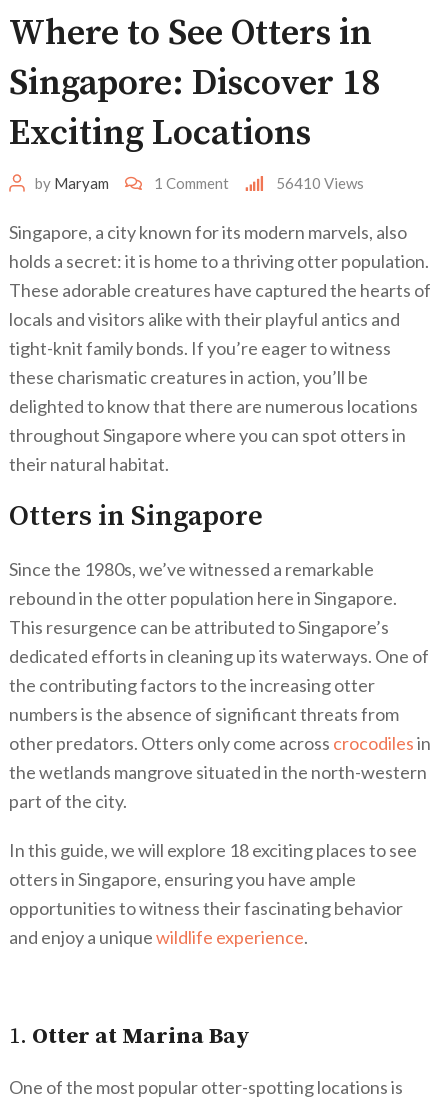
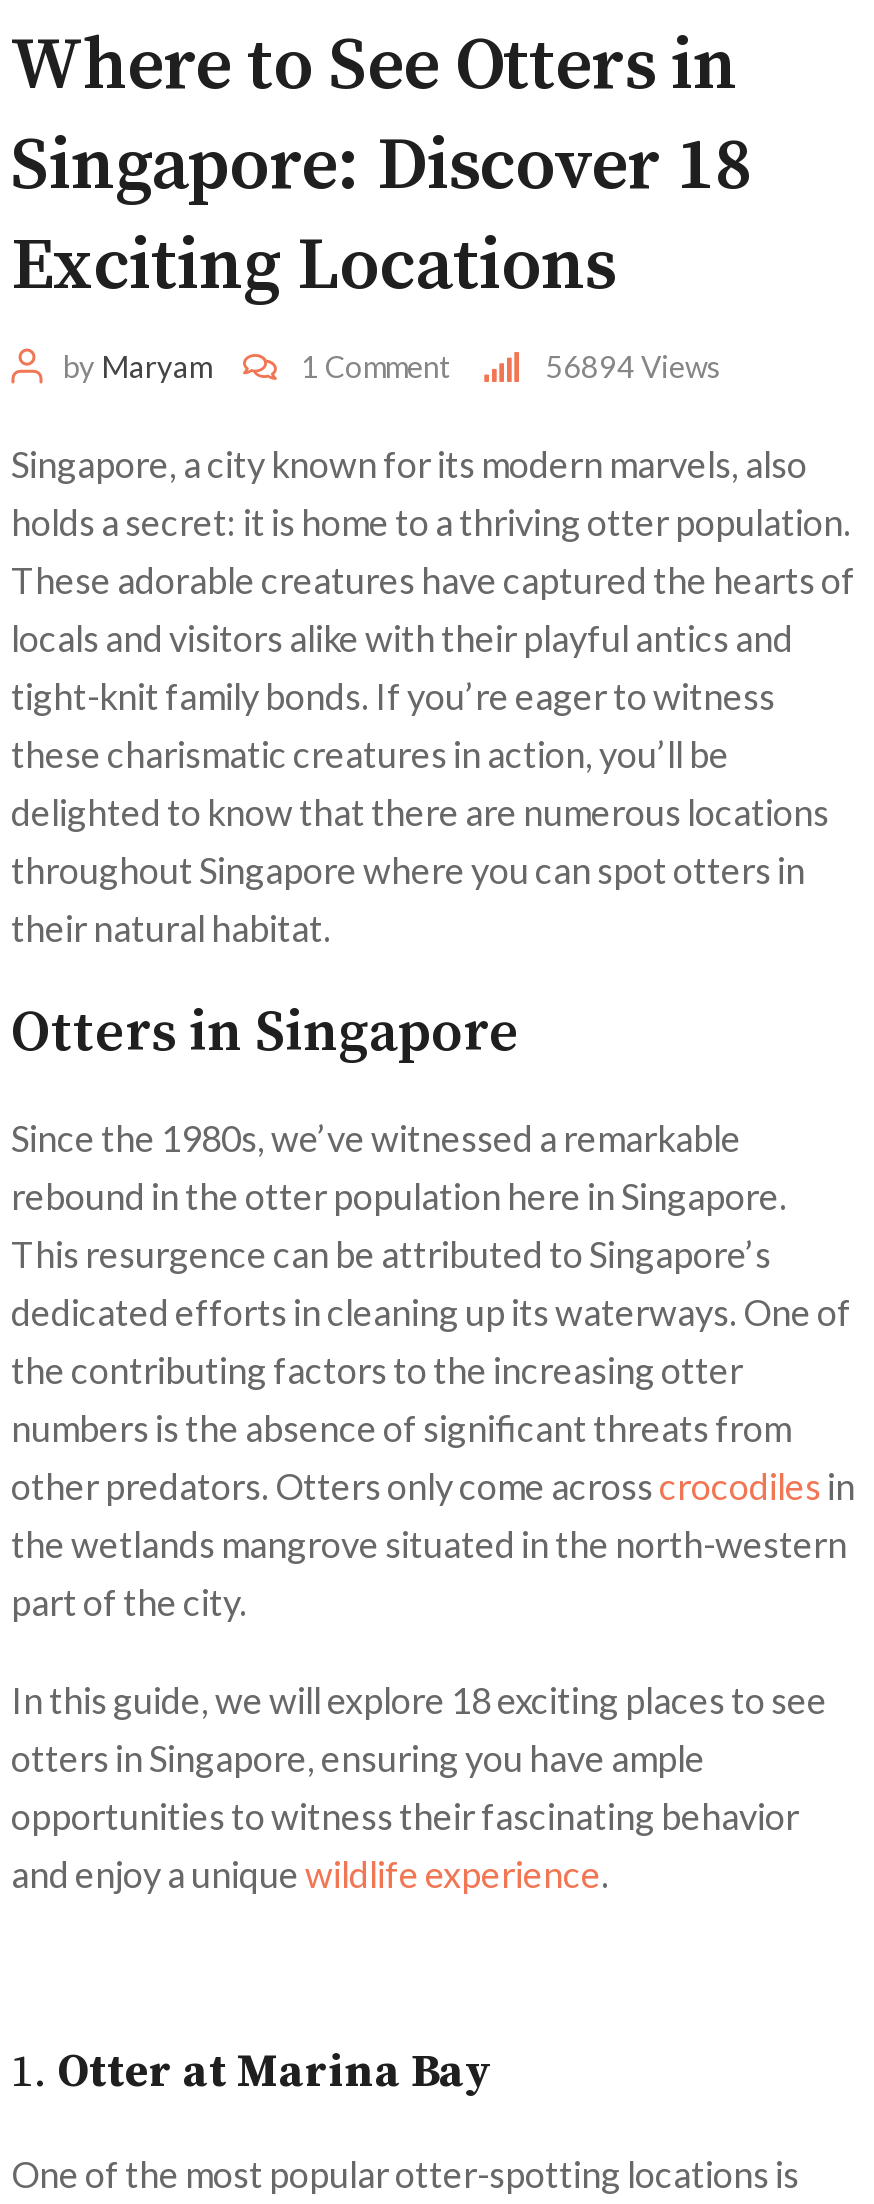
- 56410 Views
+ 56894 Views
